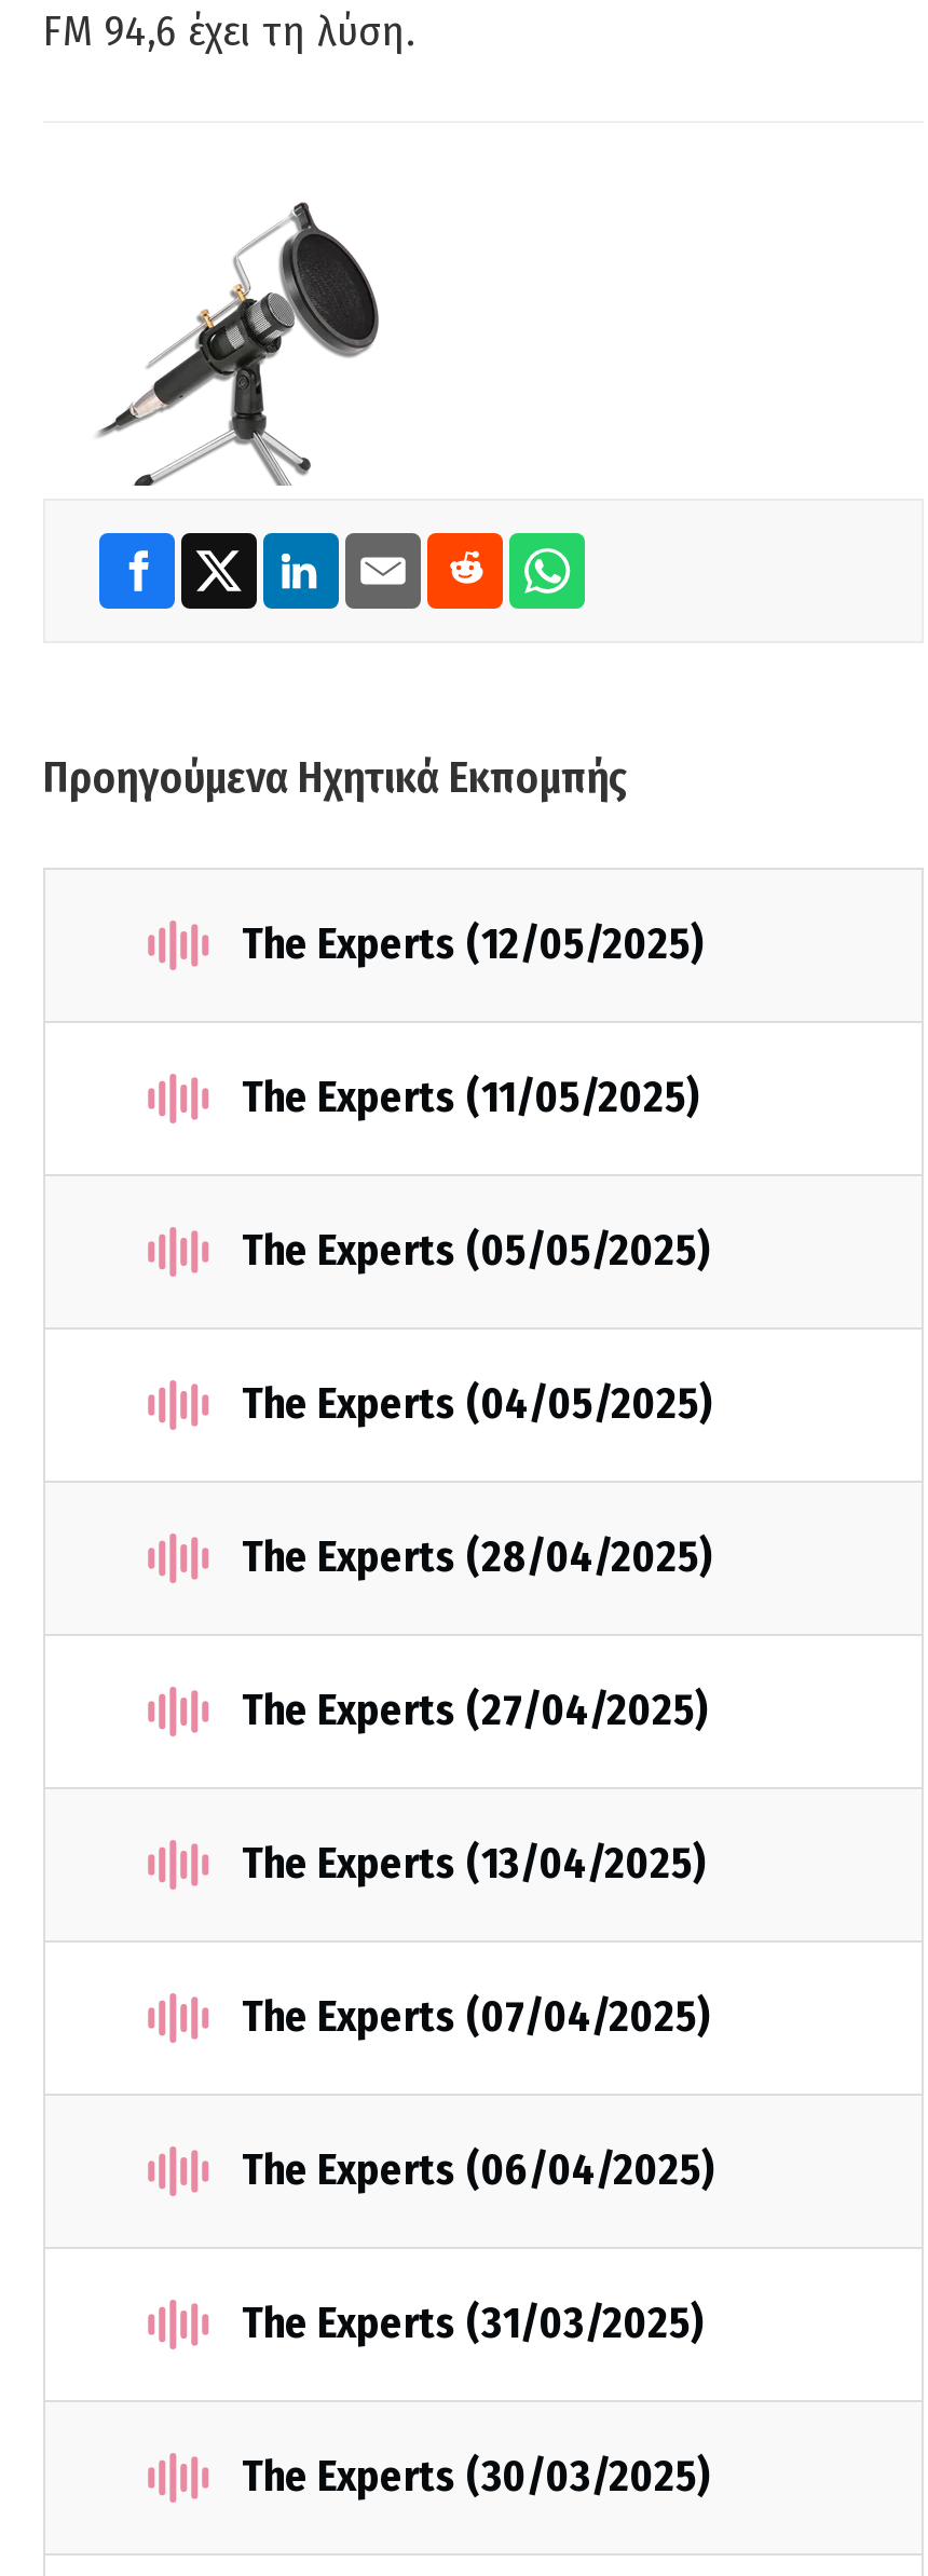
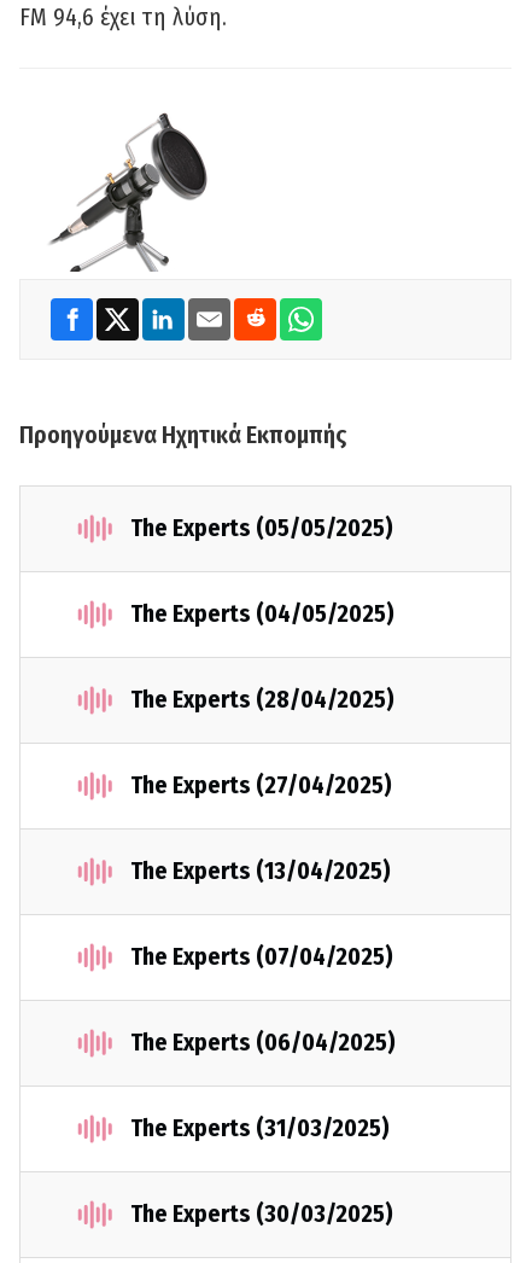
- The Experts (12/05/2025)
- The Experts (11/05/2025)
